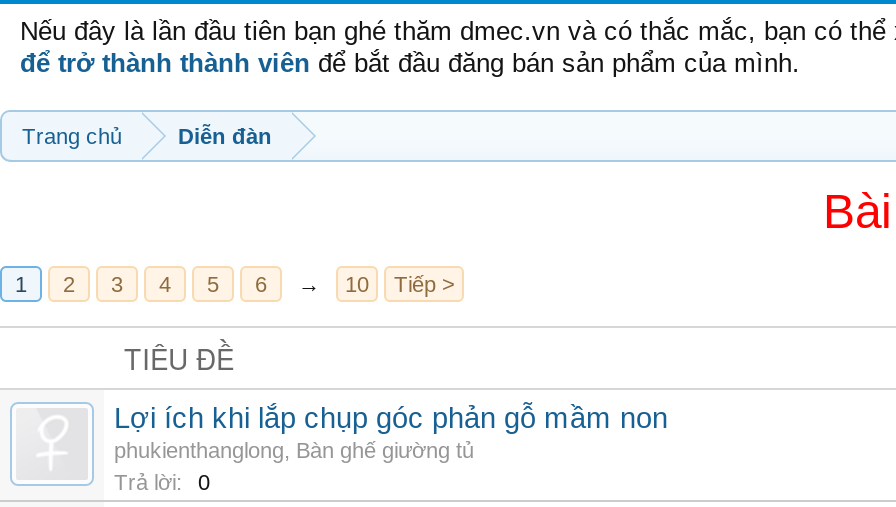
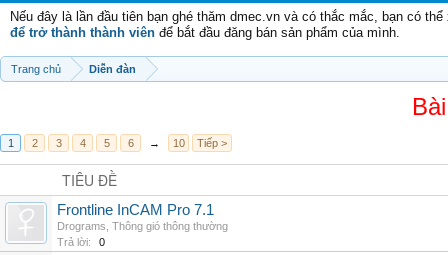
- Lợi ích khi lắp chụp góc phản gỗ mầm non
- phukienthanglong, Bàn ghế giường tủ
+ Frontline InCAM Pro 7.1
+ Drograms, Thông gió thông thường
